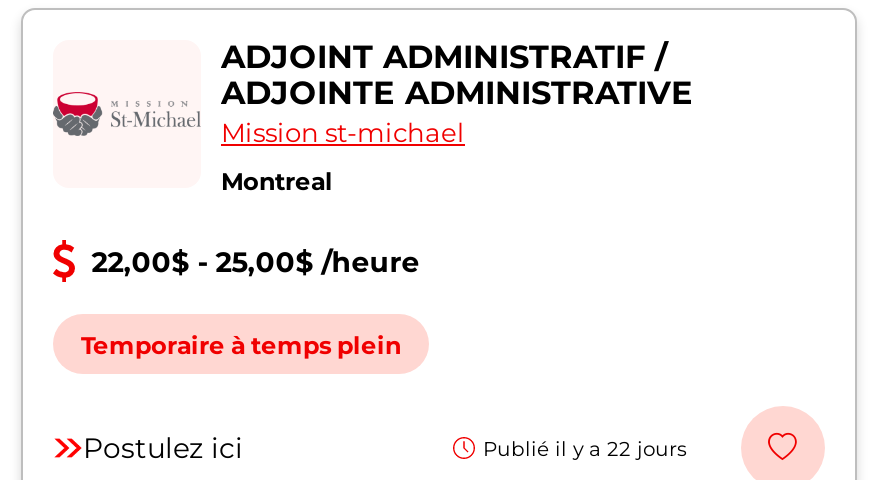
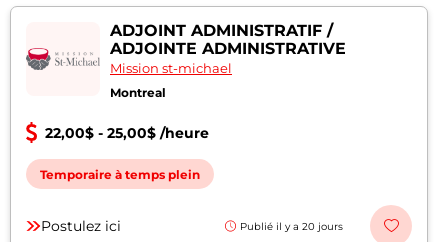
- Publié il y a 22 jours
+ Publié il y a 20 jours
